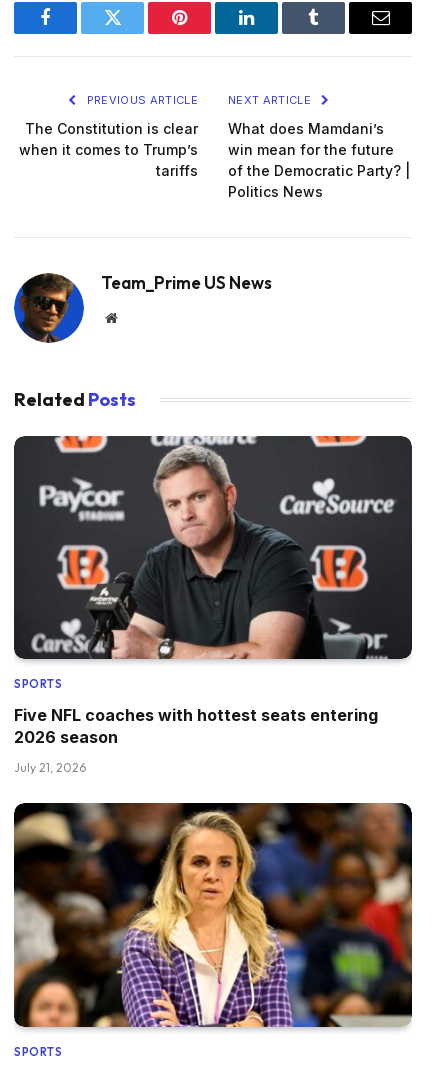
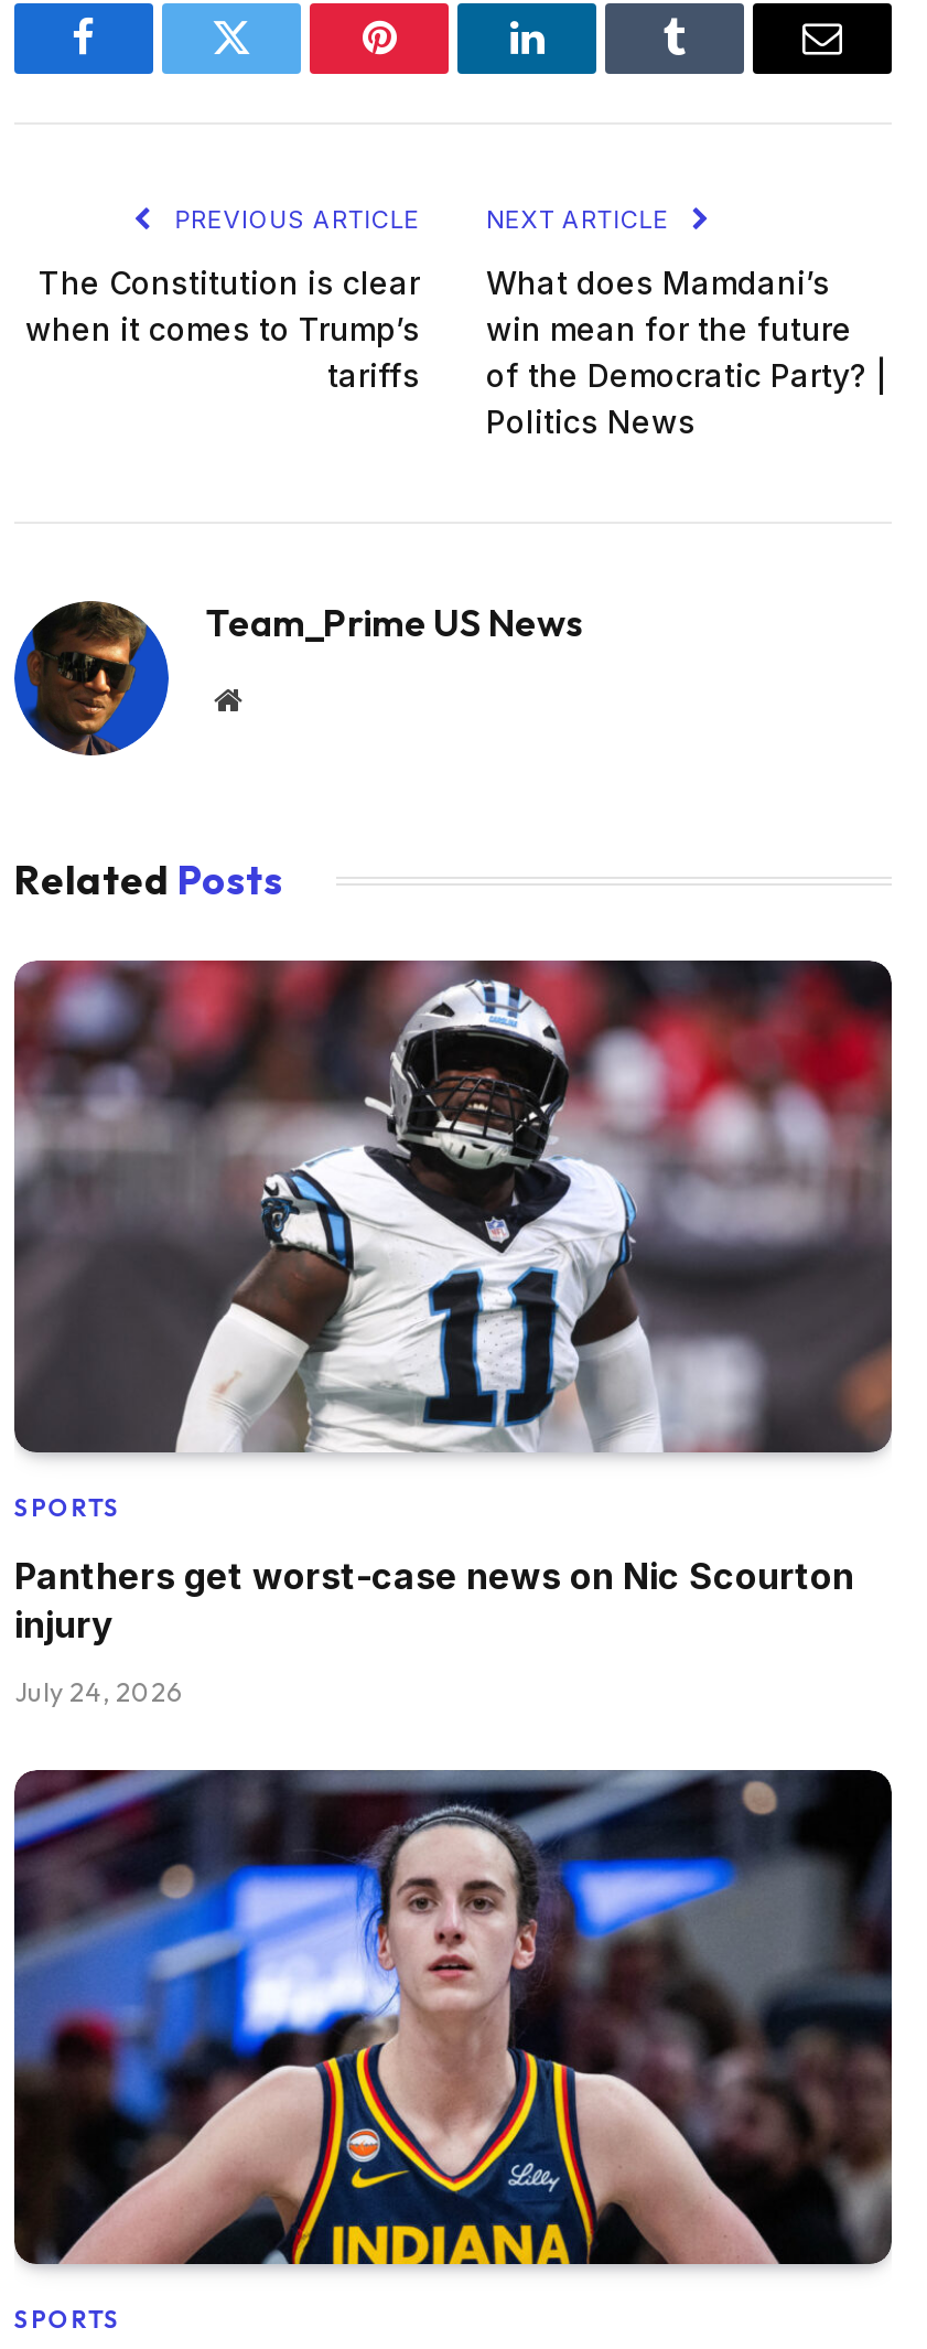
- [image]
+ [image]

- Five NFL coaches with hottest seats entering
- 2026 season
+ Panthers get worst-case news on Nic Scourton
+ injury

- July 21, 2026
+ July 24, 2026

- [image]
+ [image]
